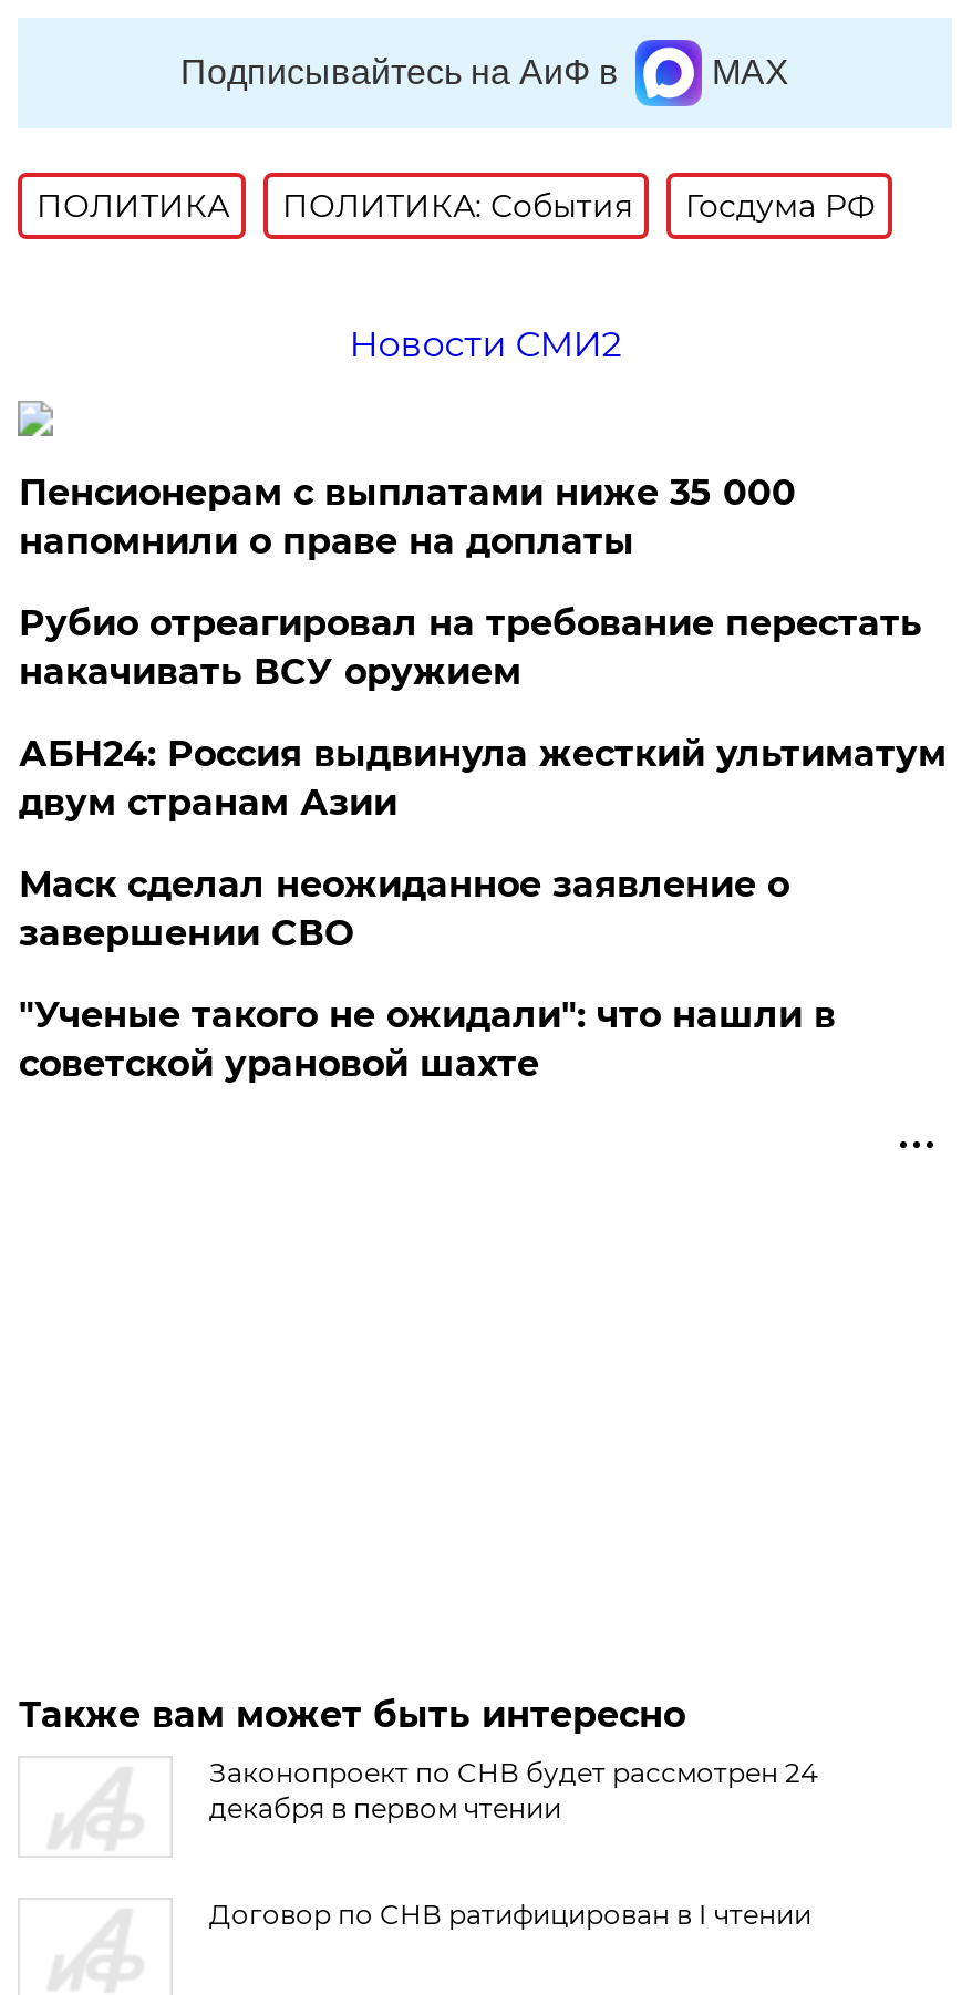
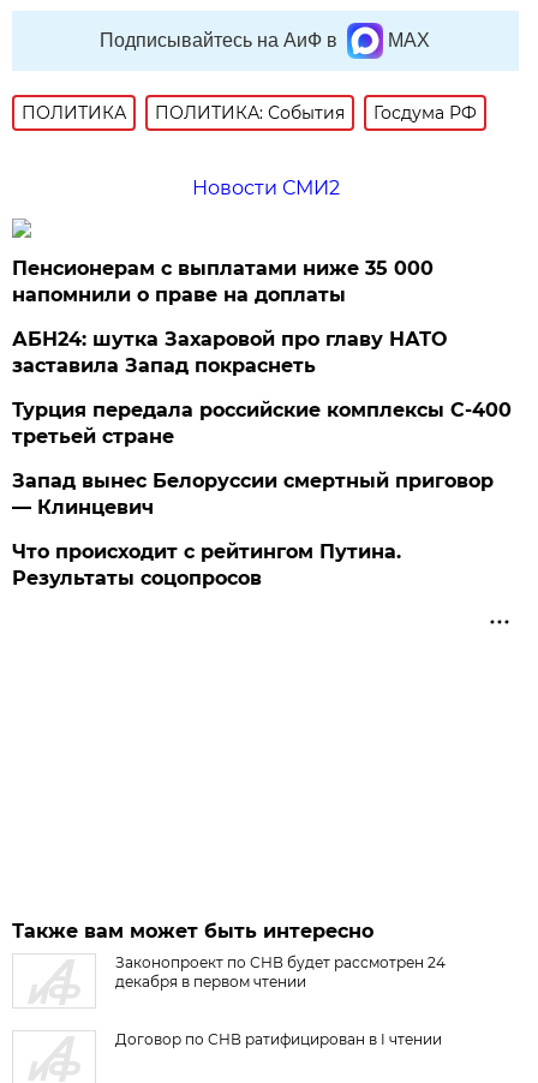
- Рубио отреагировал на требование перестать
- накачивать ВСУ оружием
+ АБН24: шутка Захаровой про главу НАТО
+ заставила Запад покраснеть

- АБН24: Россия выдвинула жесткий ультиматум
- двум странам Азии
+ Турция передала российские комплексы С-400
+ третьей стране

- Маск сделал неожиданное заявление о
- завершении СВО
+ Запад вынес Белоруссии смертный приговор
+ — Клинцевич

- "Ученые такого не ожидали": что нашли в
- советской урановой шахте
+ Что происходит с рейтингом Путина.
+ Результаты соцопросов
